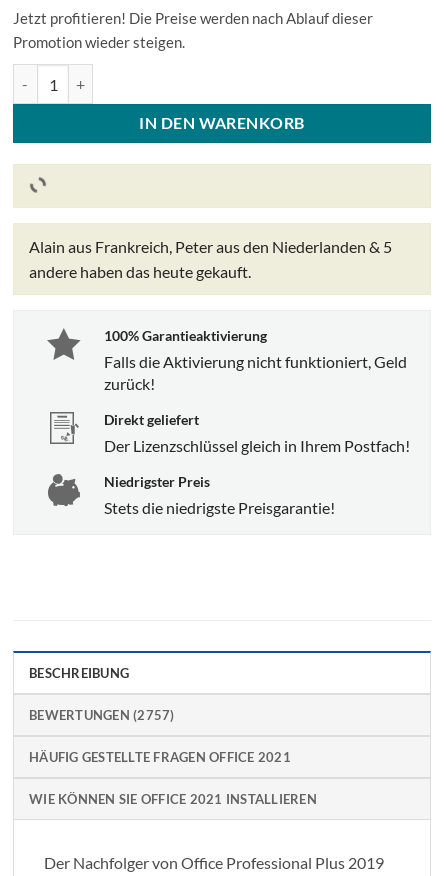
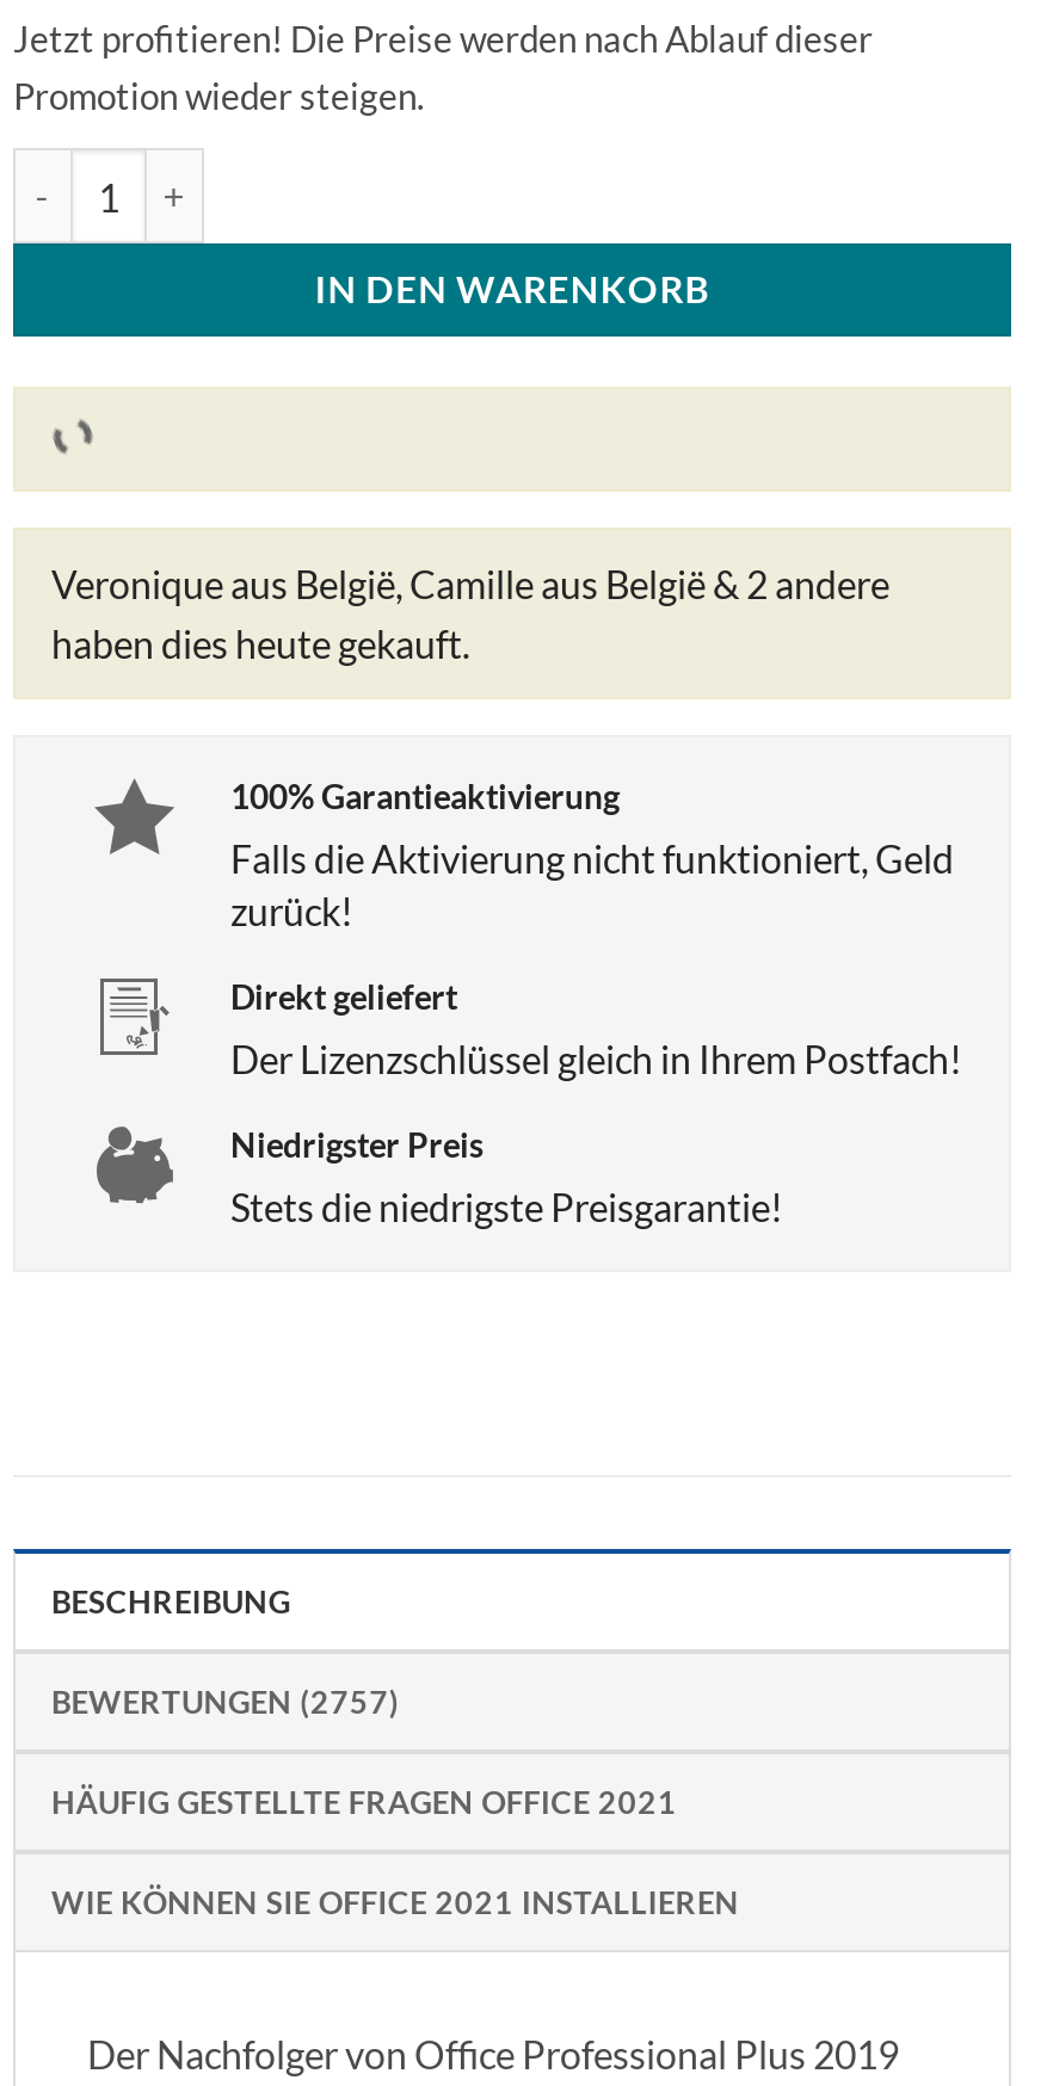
- Alain aus Frankreich, Peter aus den Niederlanden & 5
- andere haben das heute gekauft.
+ Veronique aus België, Camille aus België & 2 andere
+ haben dies heute gekauft.
